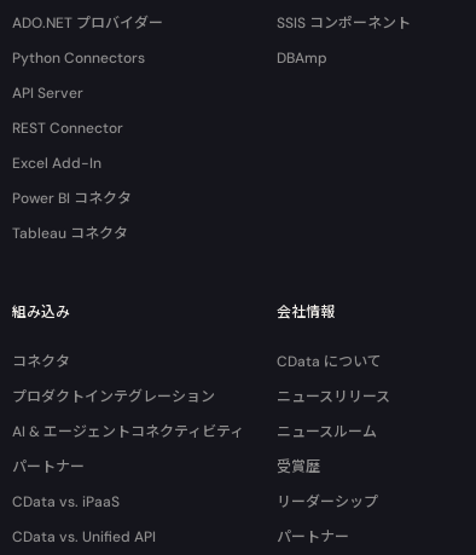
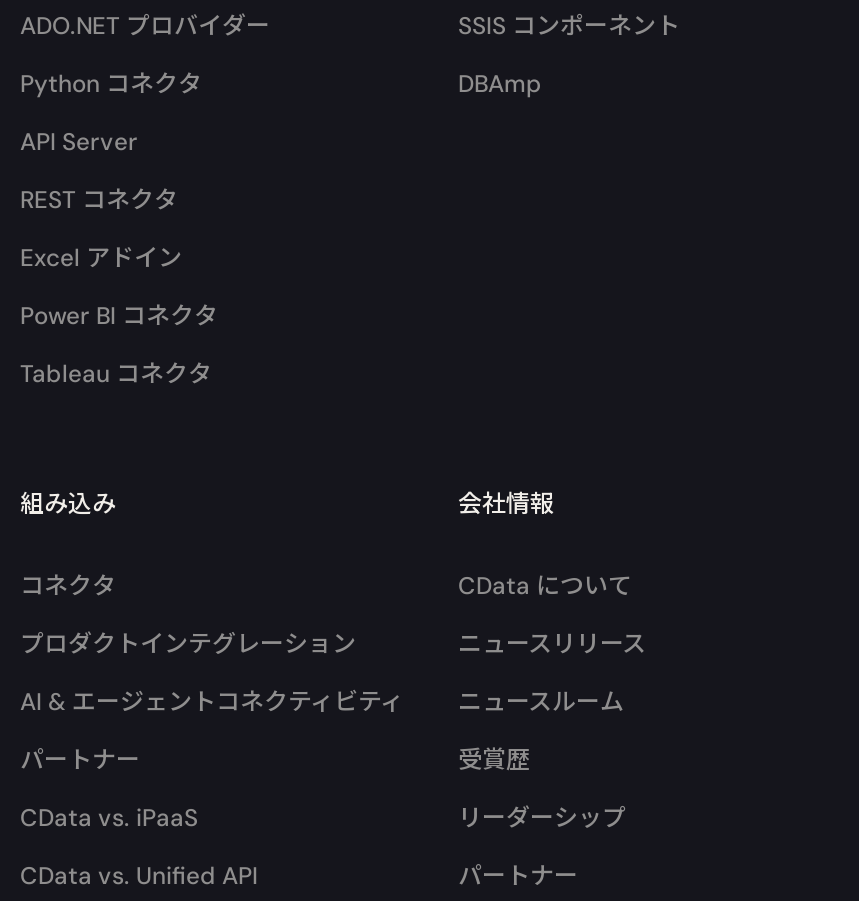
- Python Connectors
+ Python コネクタ

- REST Connector
+ REST コネクタ

- Excel Add-In
+ Excel アドイン
